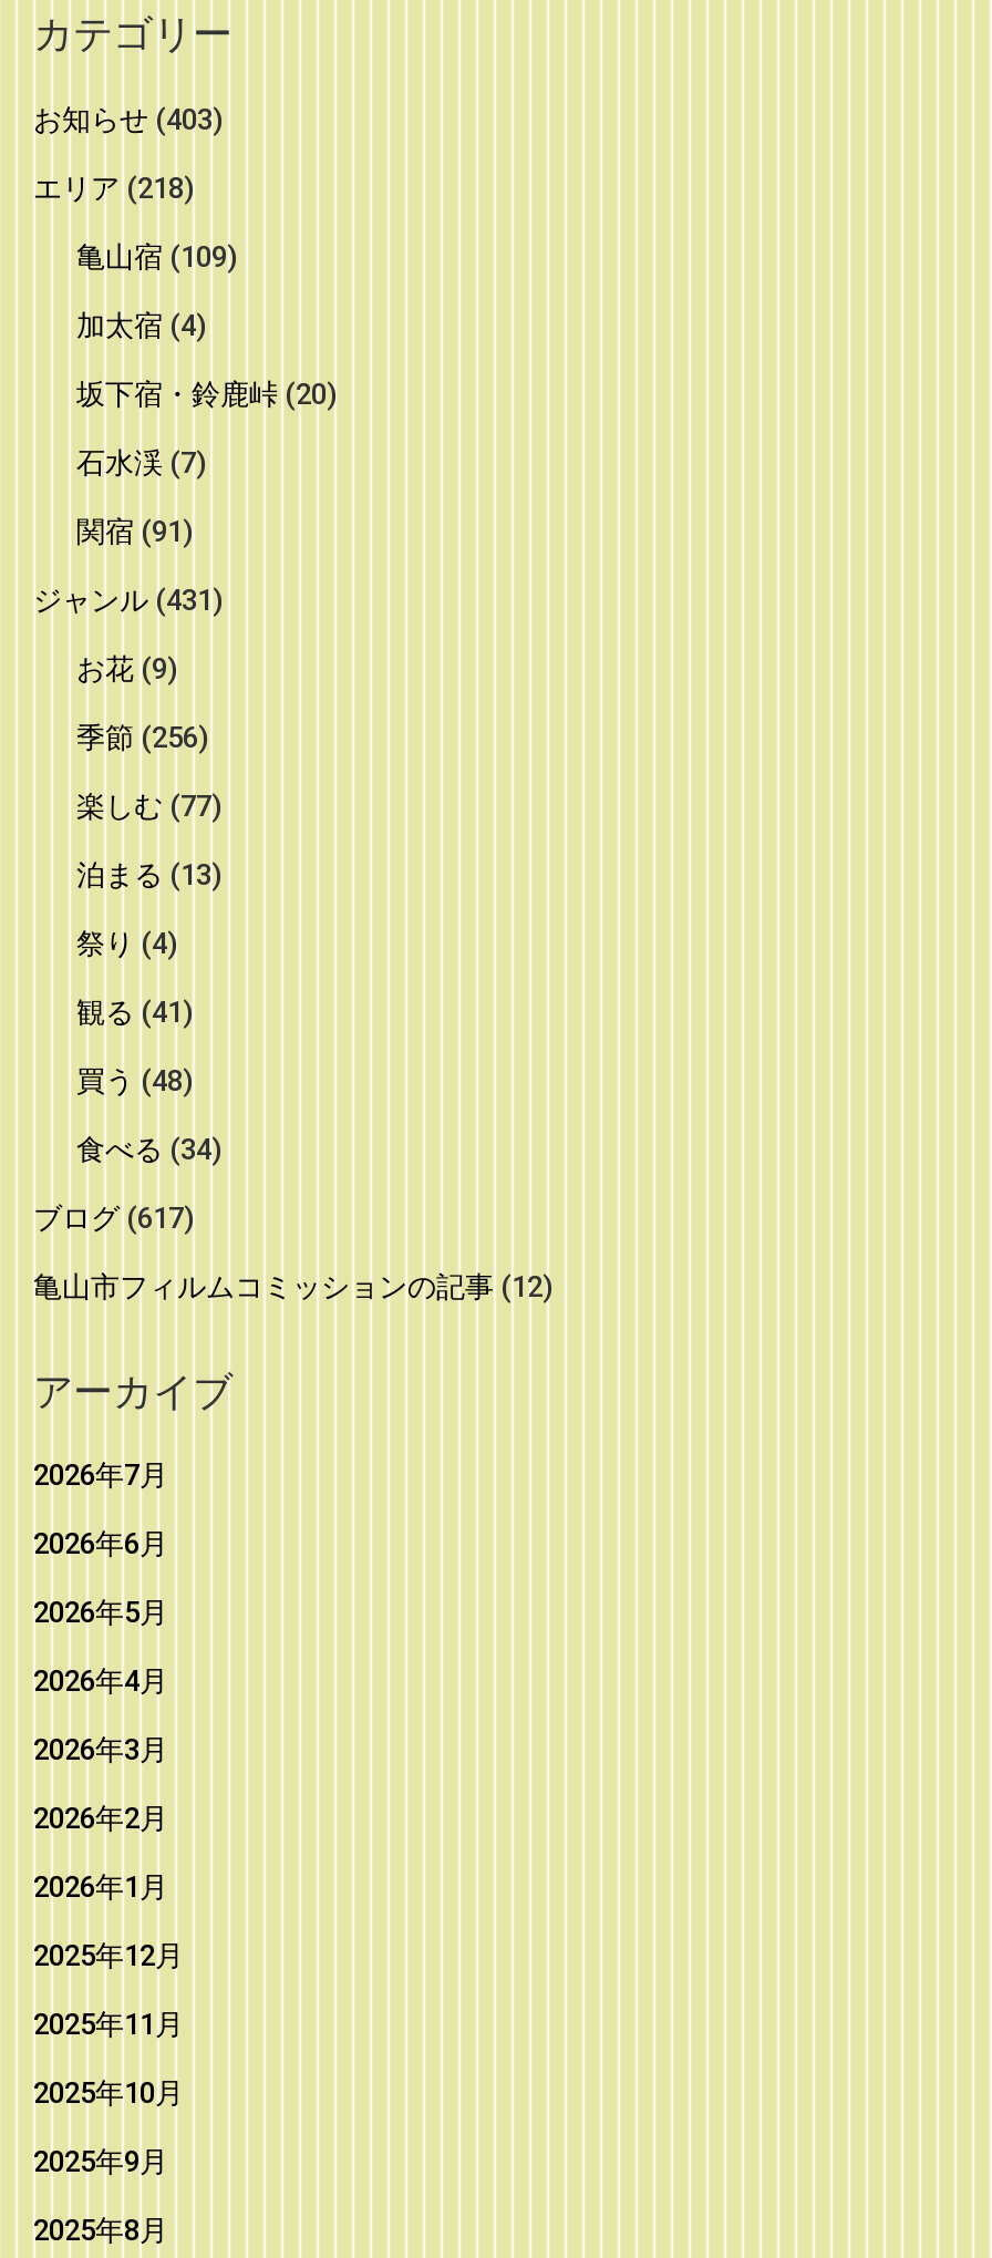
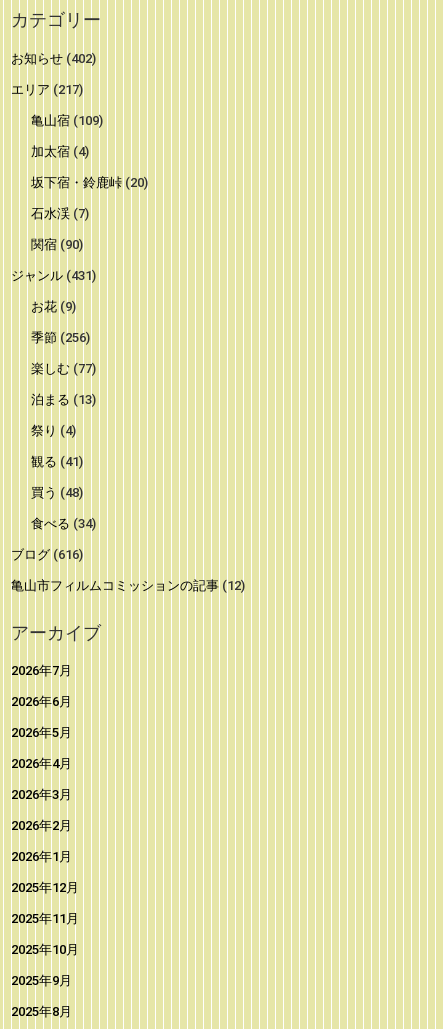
- お知らせ(403)
+ お知らせ(402)

- エリア(218)
+ エリア(217)

- 関宿(91)
+ 関宿(90)

- ブログ(617)
+ ブログ(616)
